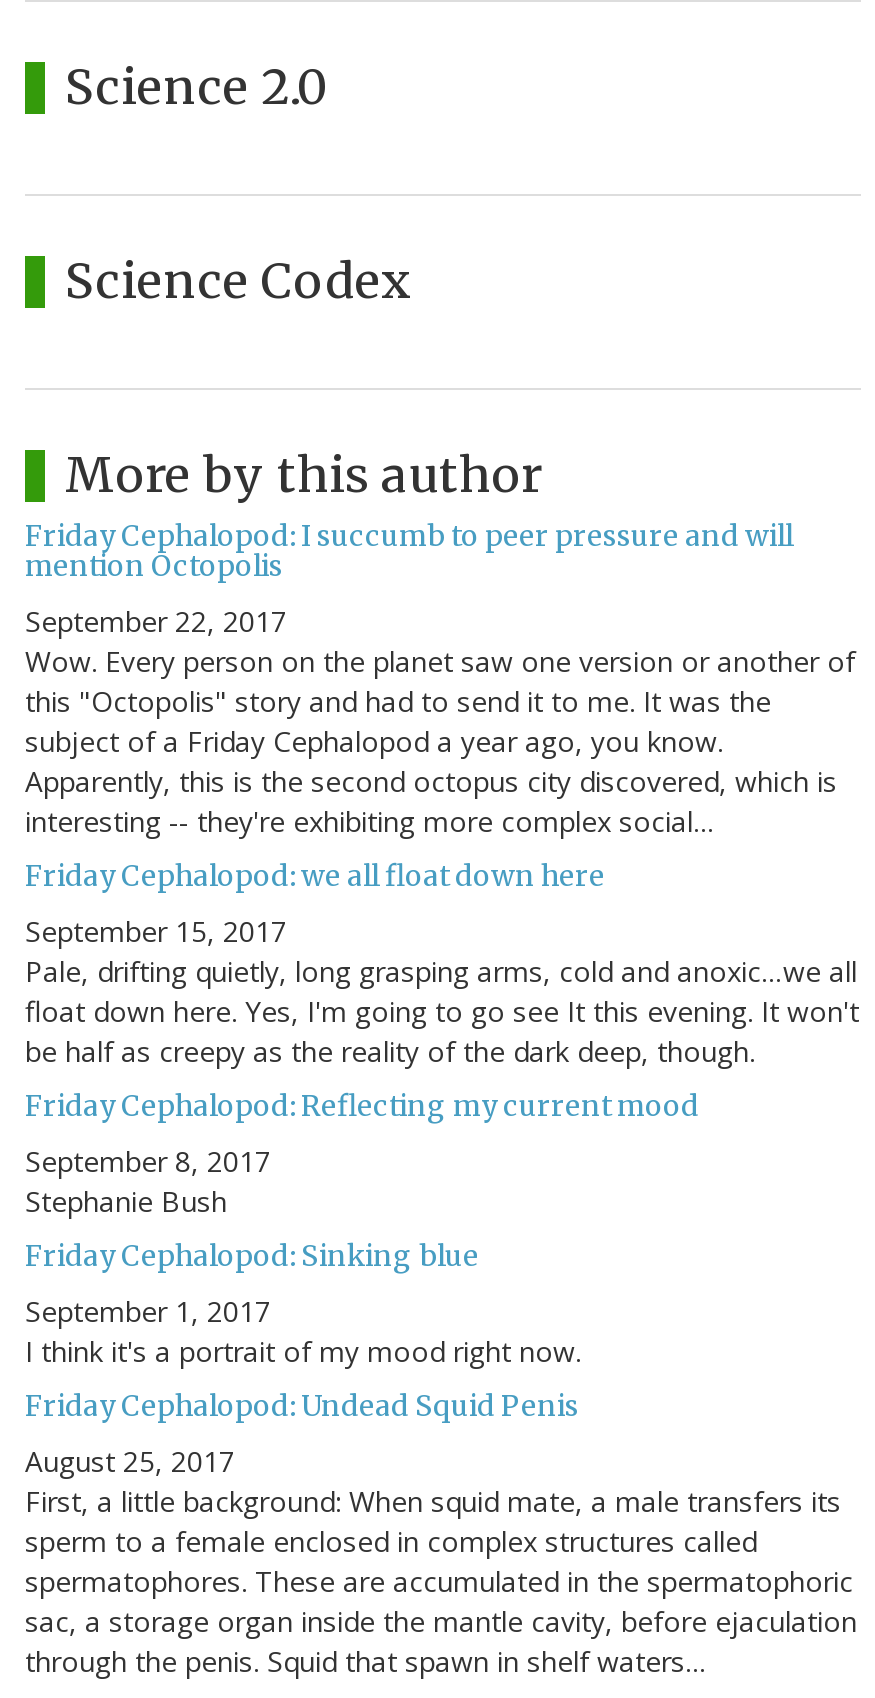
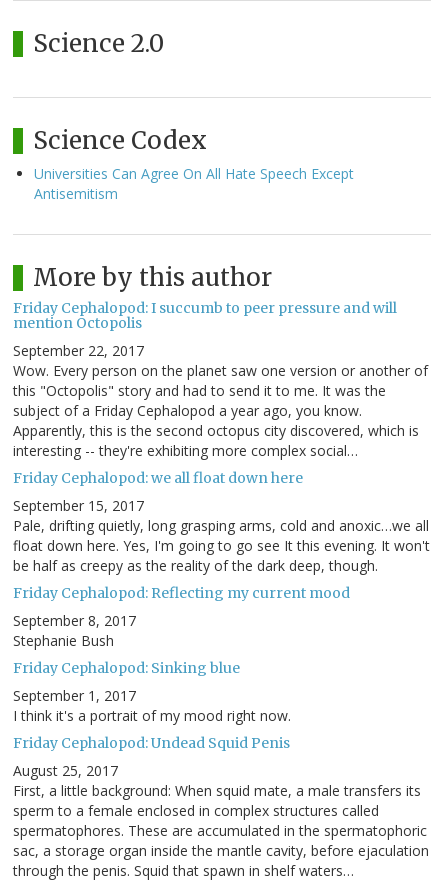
+ Universities Can Agree On All Hate Speech Except
+ Antisemitism
